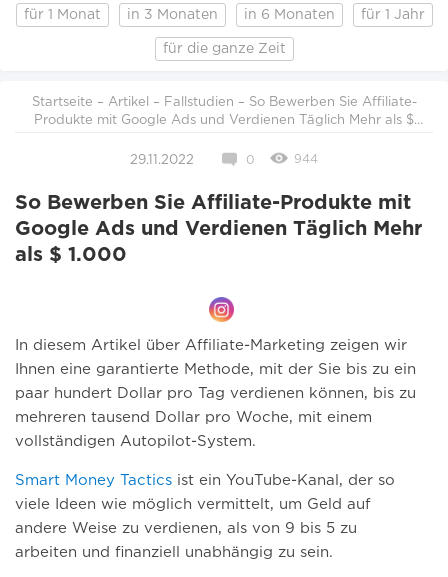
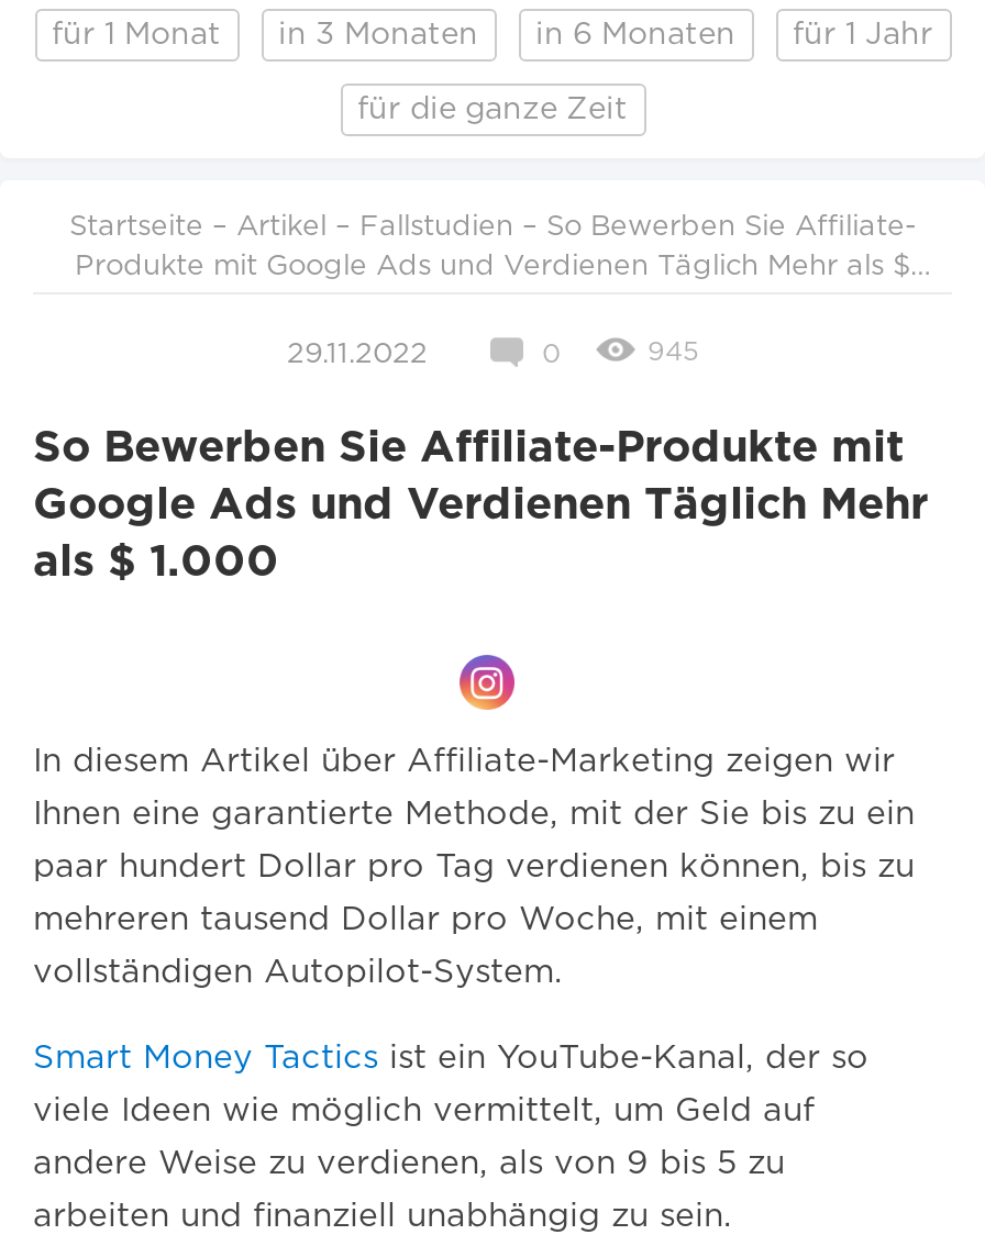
- 944
+ 945
